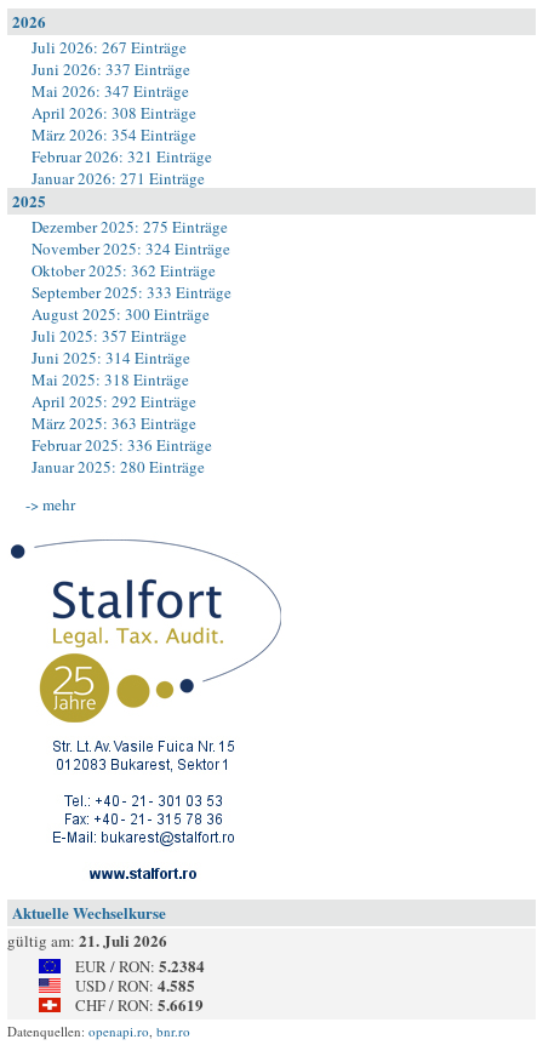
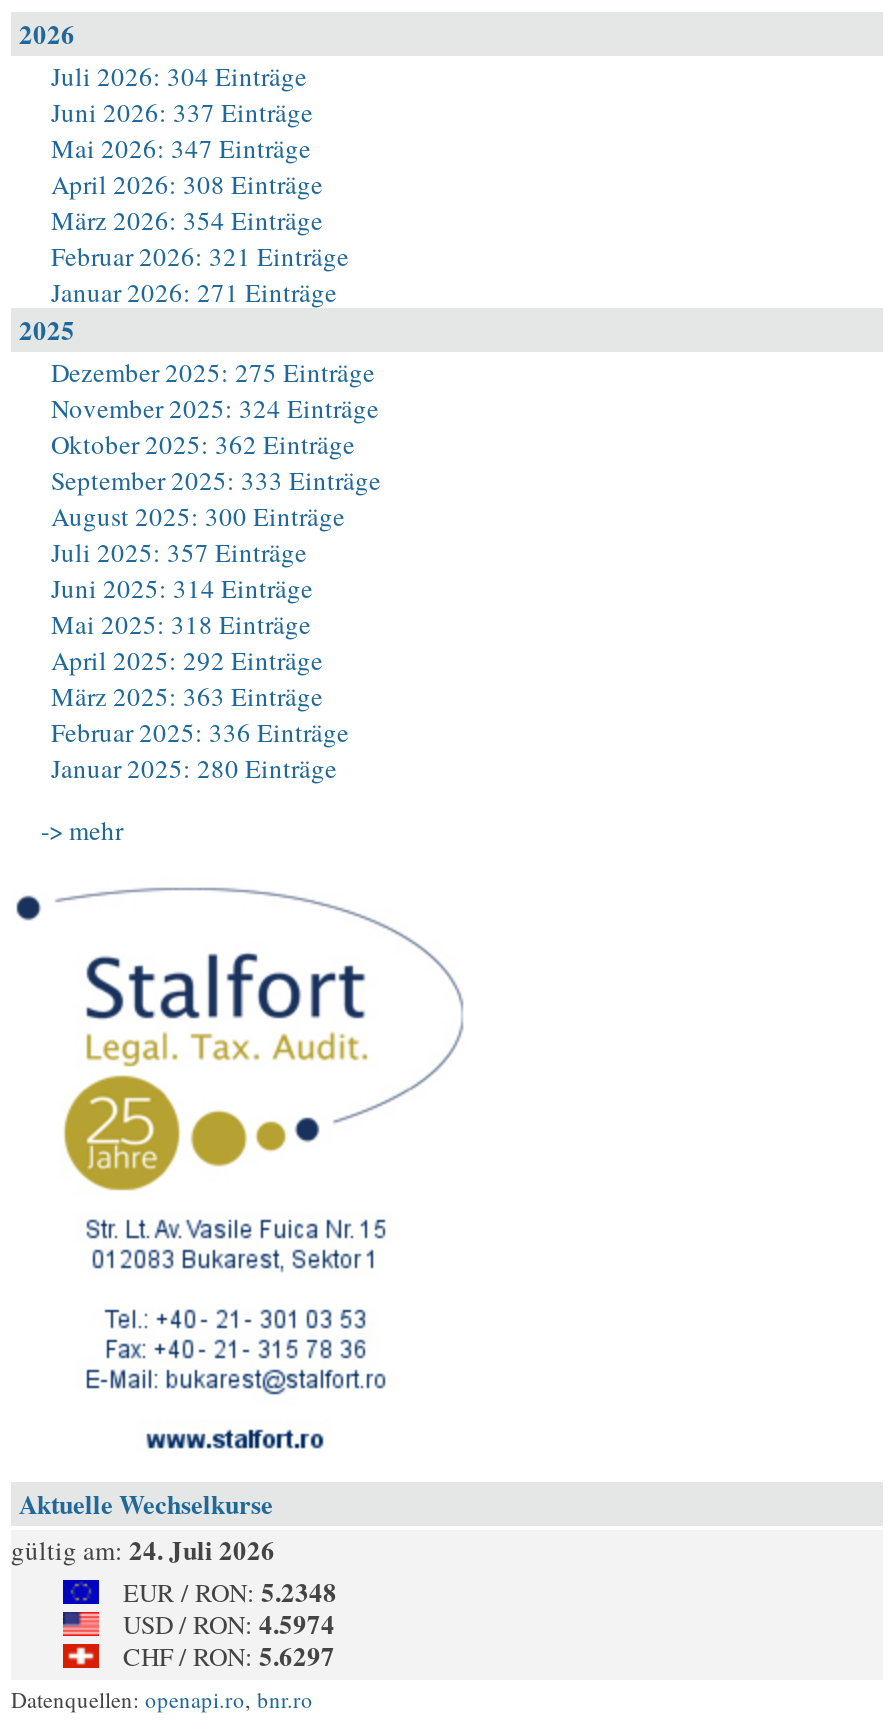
- Juli 2026: 267 Einträge
+ Juli 2026: 304 Einträge

- gültig am: 21. Juli 2026
+ gültig am: 24. Juli 2026

- EUR / RON: 5.2384
+ EUR / RON: 5.2348

- USD / RON: 4.585
+ USD / RON: 4.5974

- CHF / RON: 5.6619
+ CHF / RON: 5.6297
